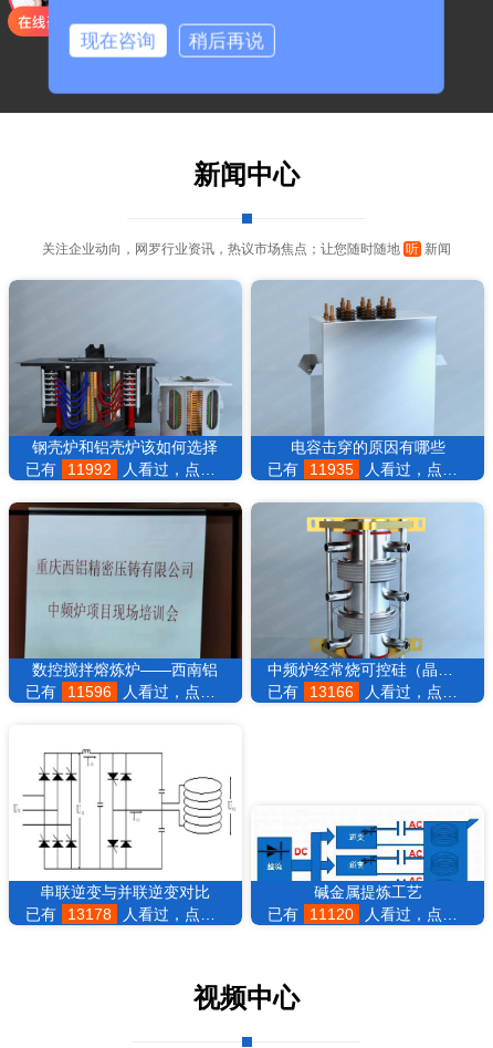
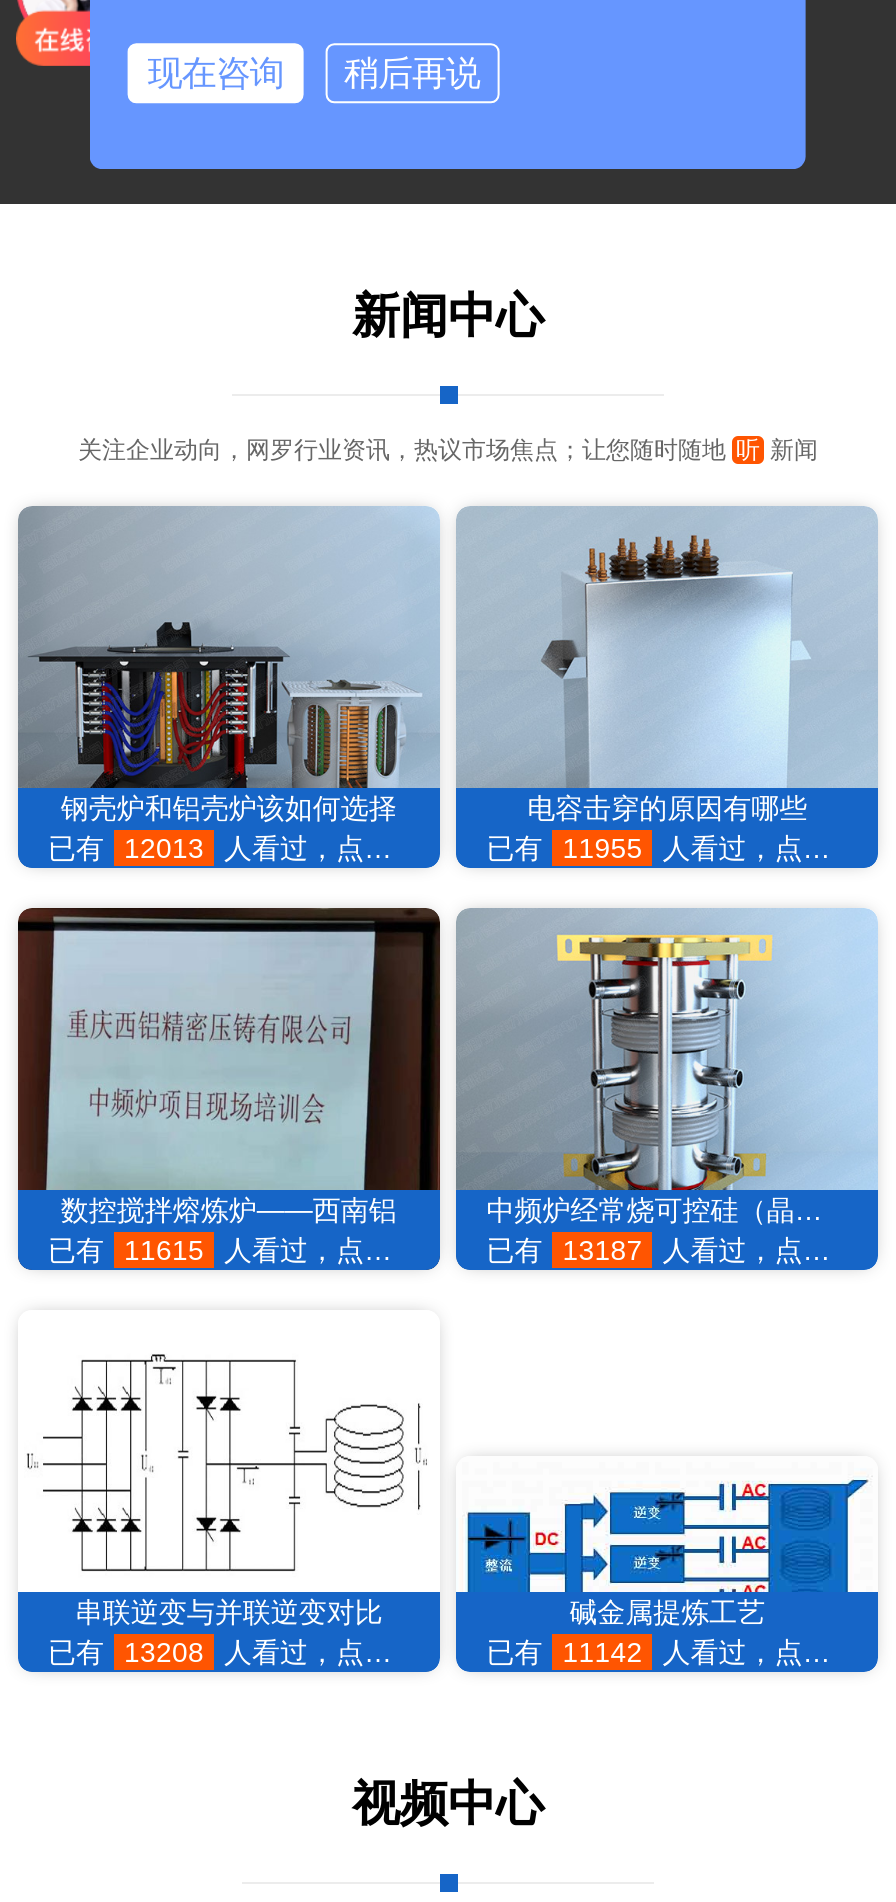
- 11992
+ 12013

- 11935
+ 11955

- 11596
+ 11615

- 13166
+ 13187

- 13178
+ 13208

- 11120
+ 11142
